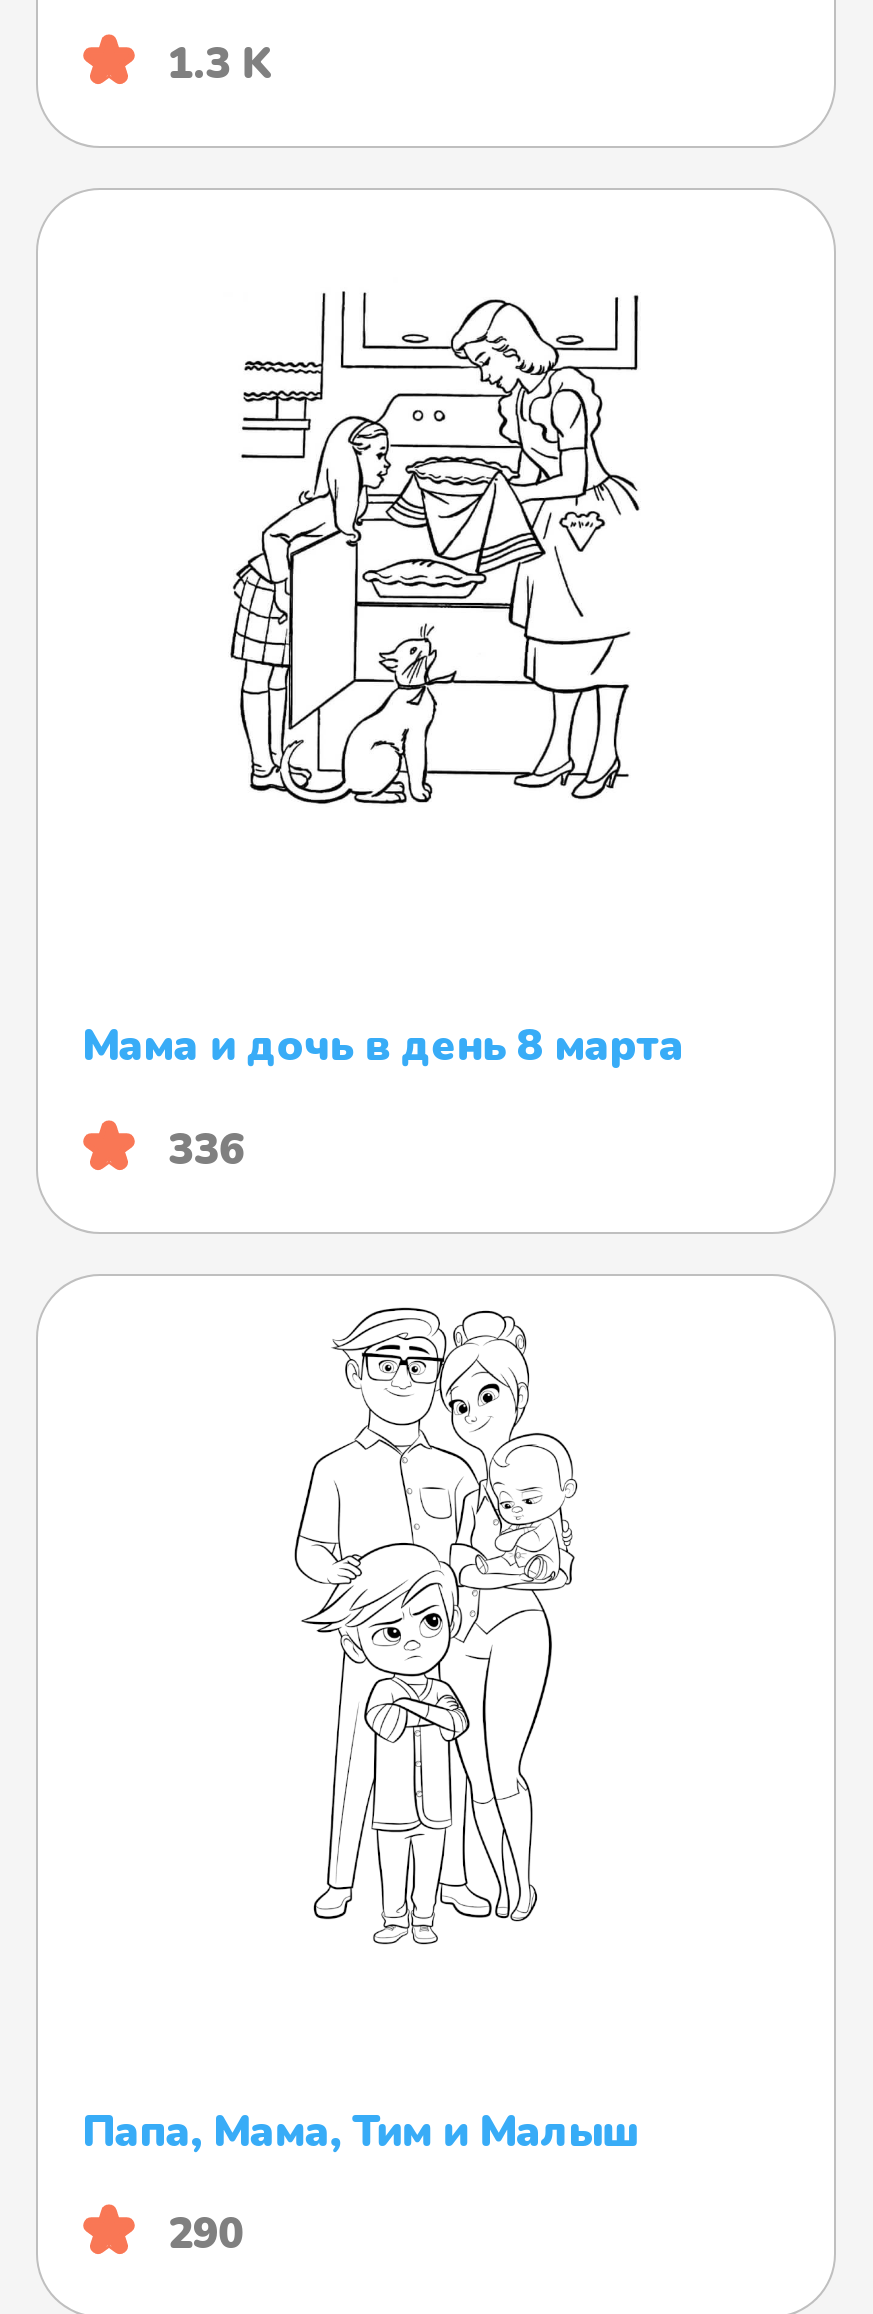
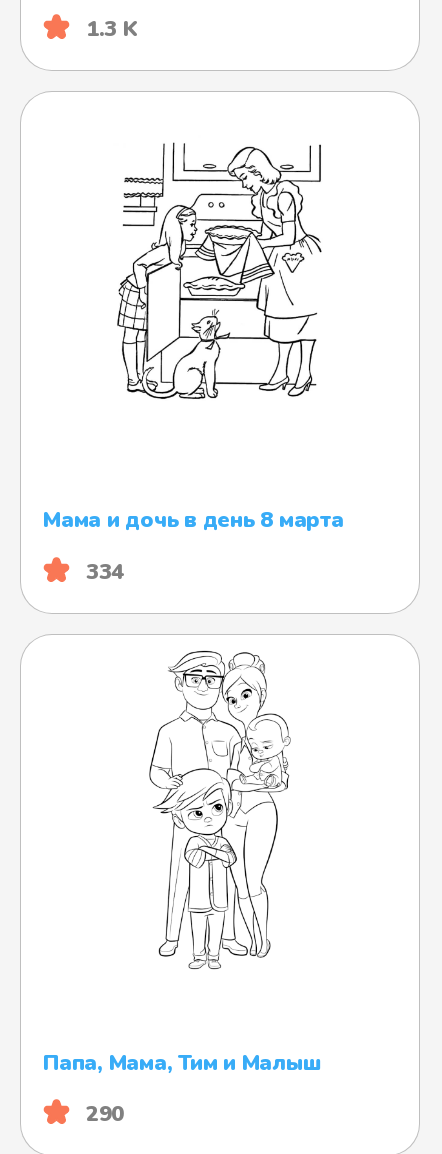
- 336
+ 334
